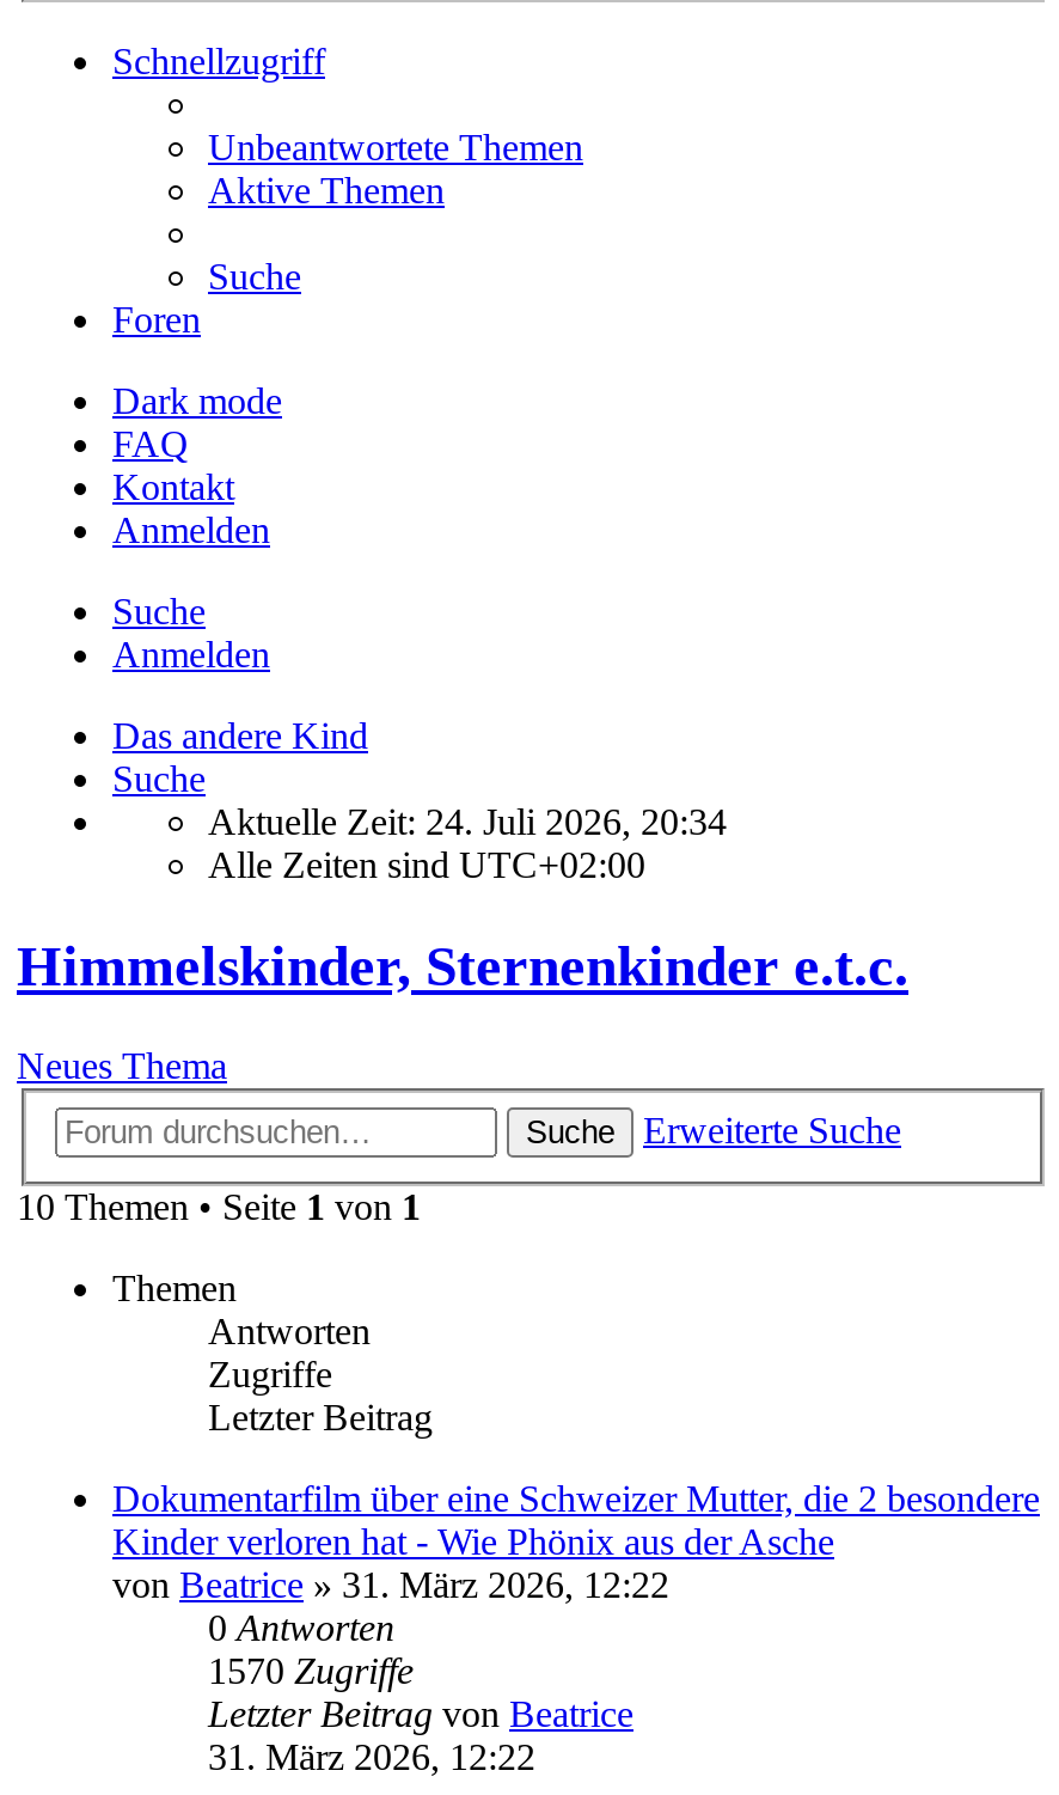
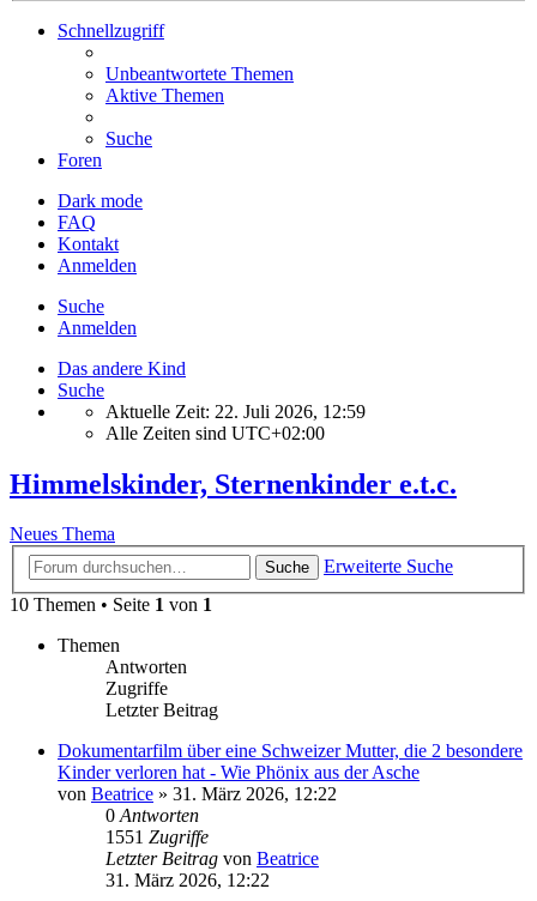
- Aktuelle Zeit: 24. Juli 2026, 20:34
+ Aktuelle Zeit: 22. Juli 2026, 12:59

- 1570 Zugriffe
+ 1551 Zugriffe
